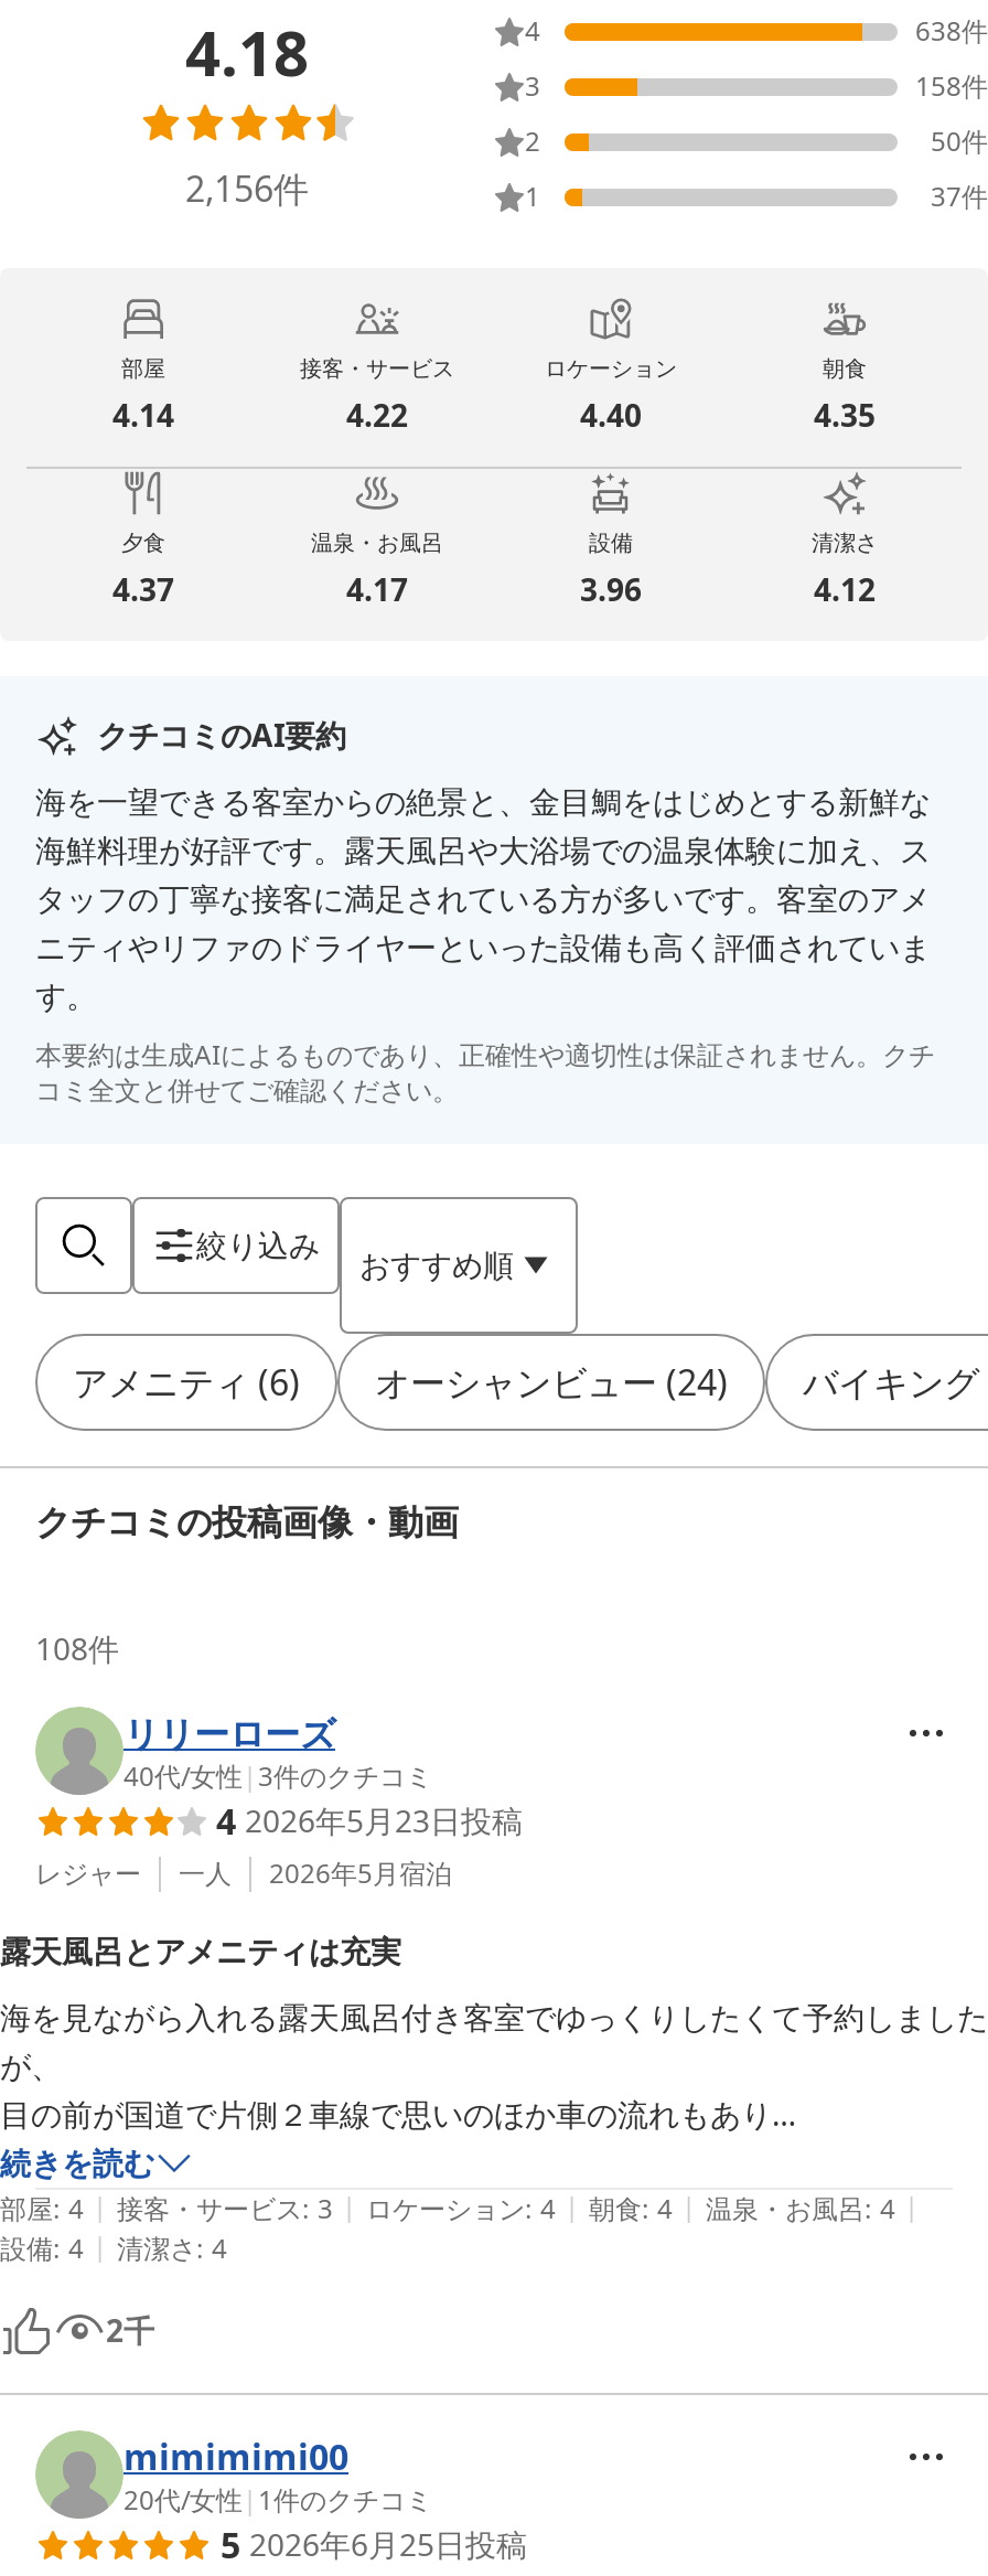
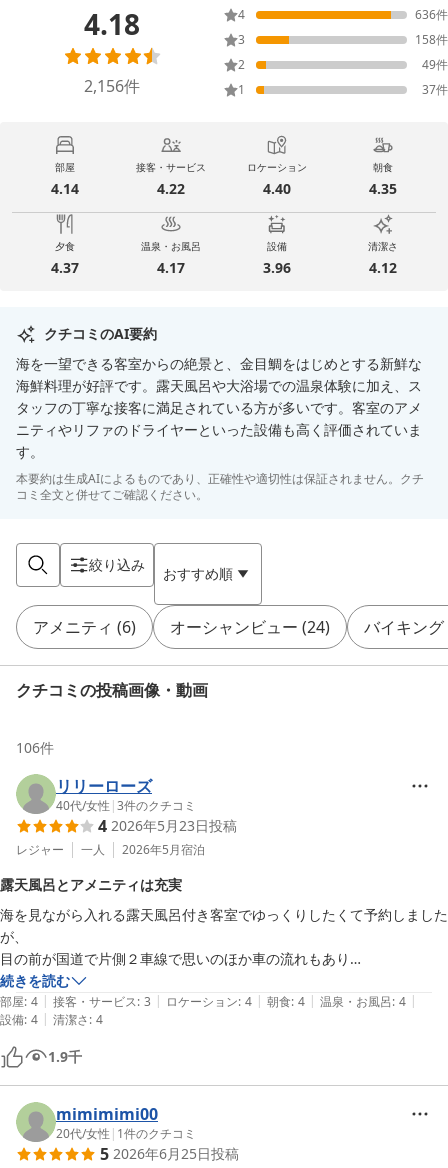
- 638件
+ 636件

- 50件
+ 49件

- 108件
+ 106件

- 2千
+ 1.9千
